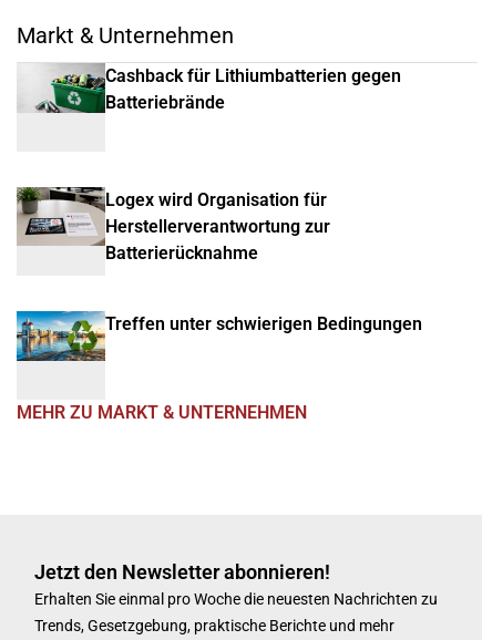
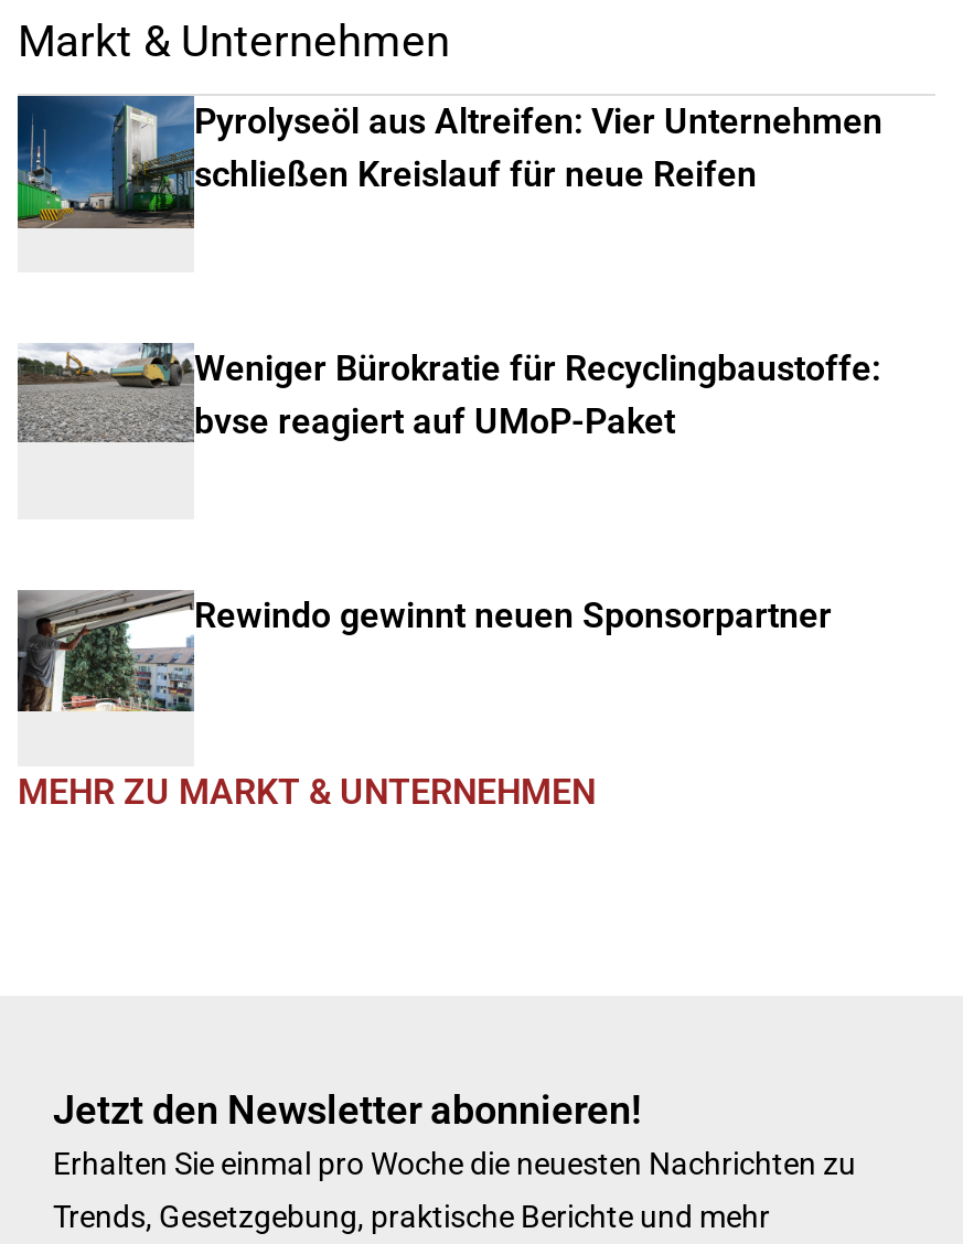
- [image]
- Cashback für Lithiumbatterien gegen
- Batteriebrände
+ [image]
+ Pyrolyseöl aus Altreifen: Vier Unternehmen
+ schließen Kreislauf für neue Reifen

- [image]
- Logex wird Organisation für
- Herstellerverantwortung zur
- Batterierücknahme
+ [image]
+ Weniger Bürokratie für Recyclingbaustoffe:
+ bvse reagiert auf UMoP-Paket

- [image]
- Treffen unter schwierigen Bedingungen
+ [image]
+ Rewindo gewinnt neuen Sponsorpartner
